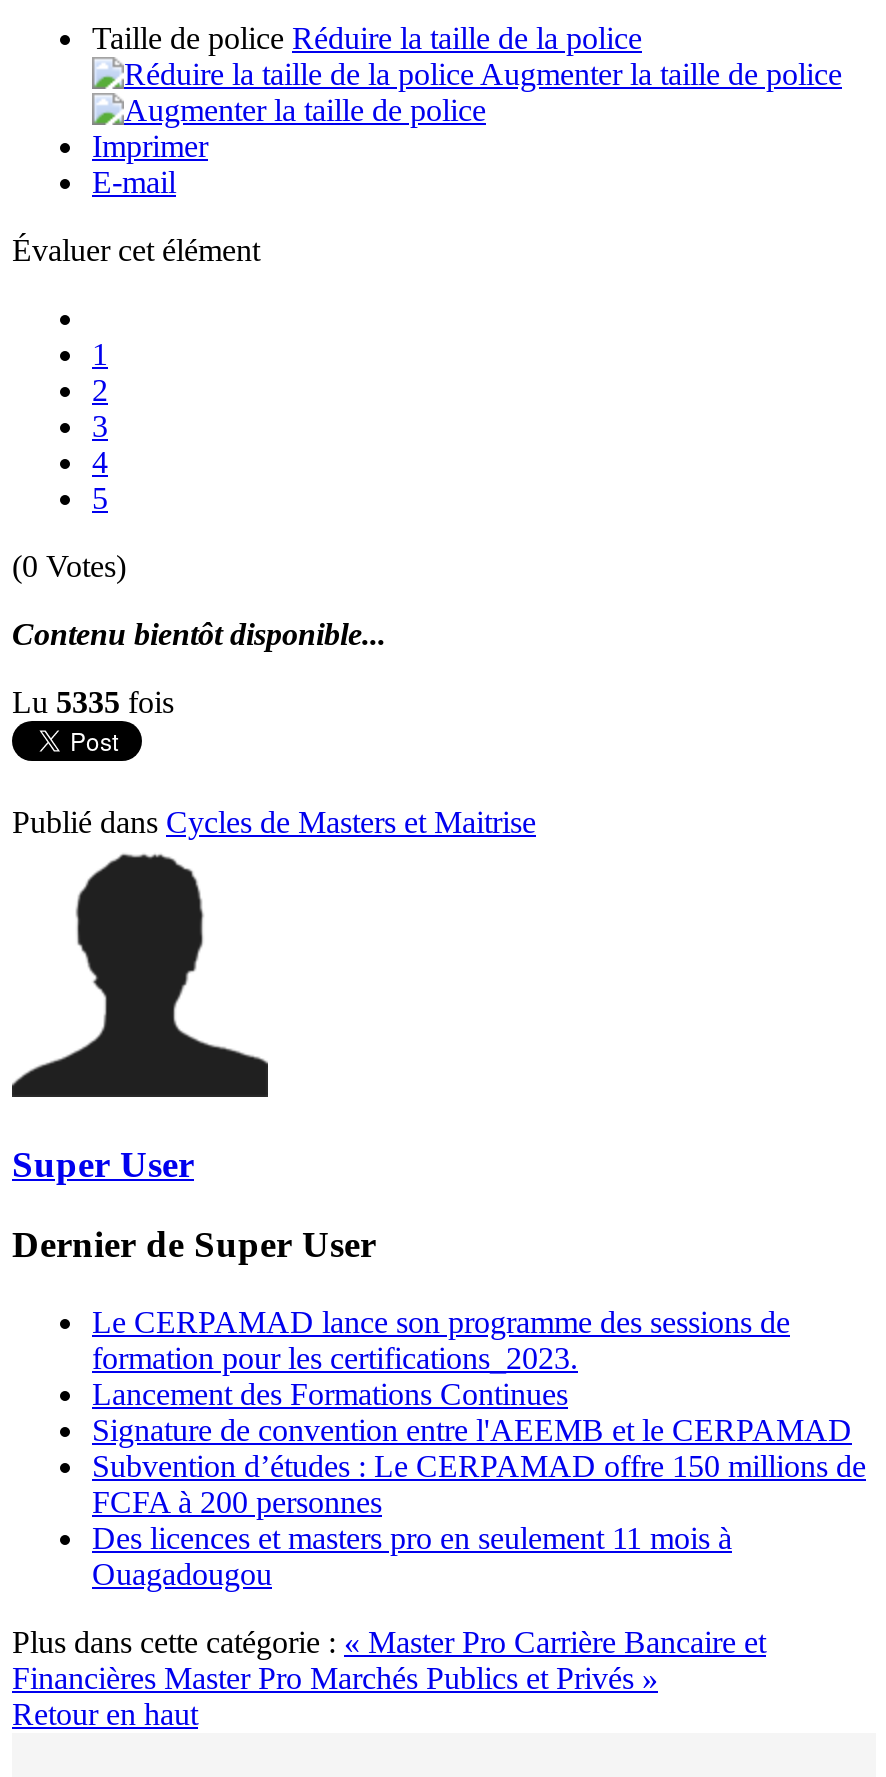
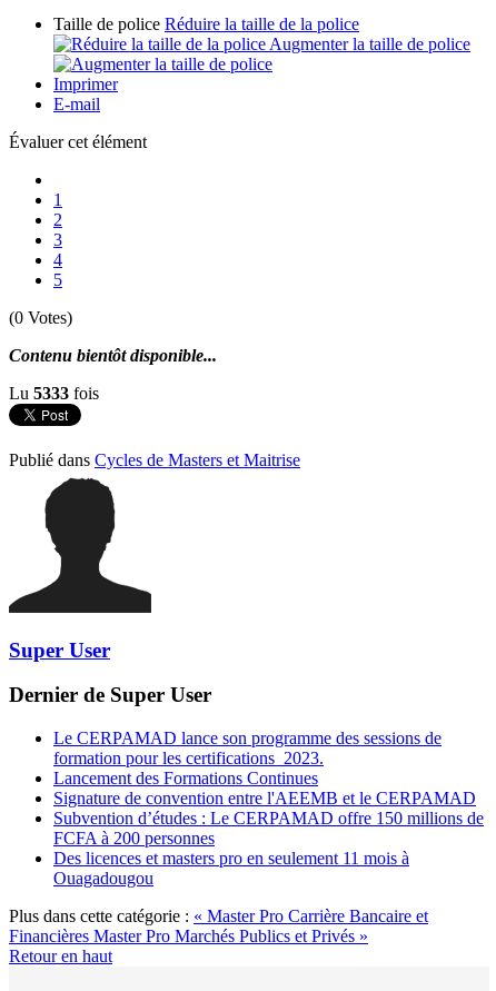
- Lu 5335 fois
+ Lu 5333 fois
